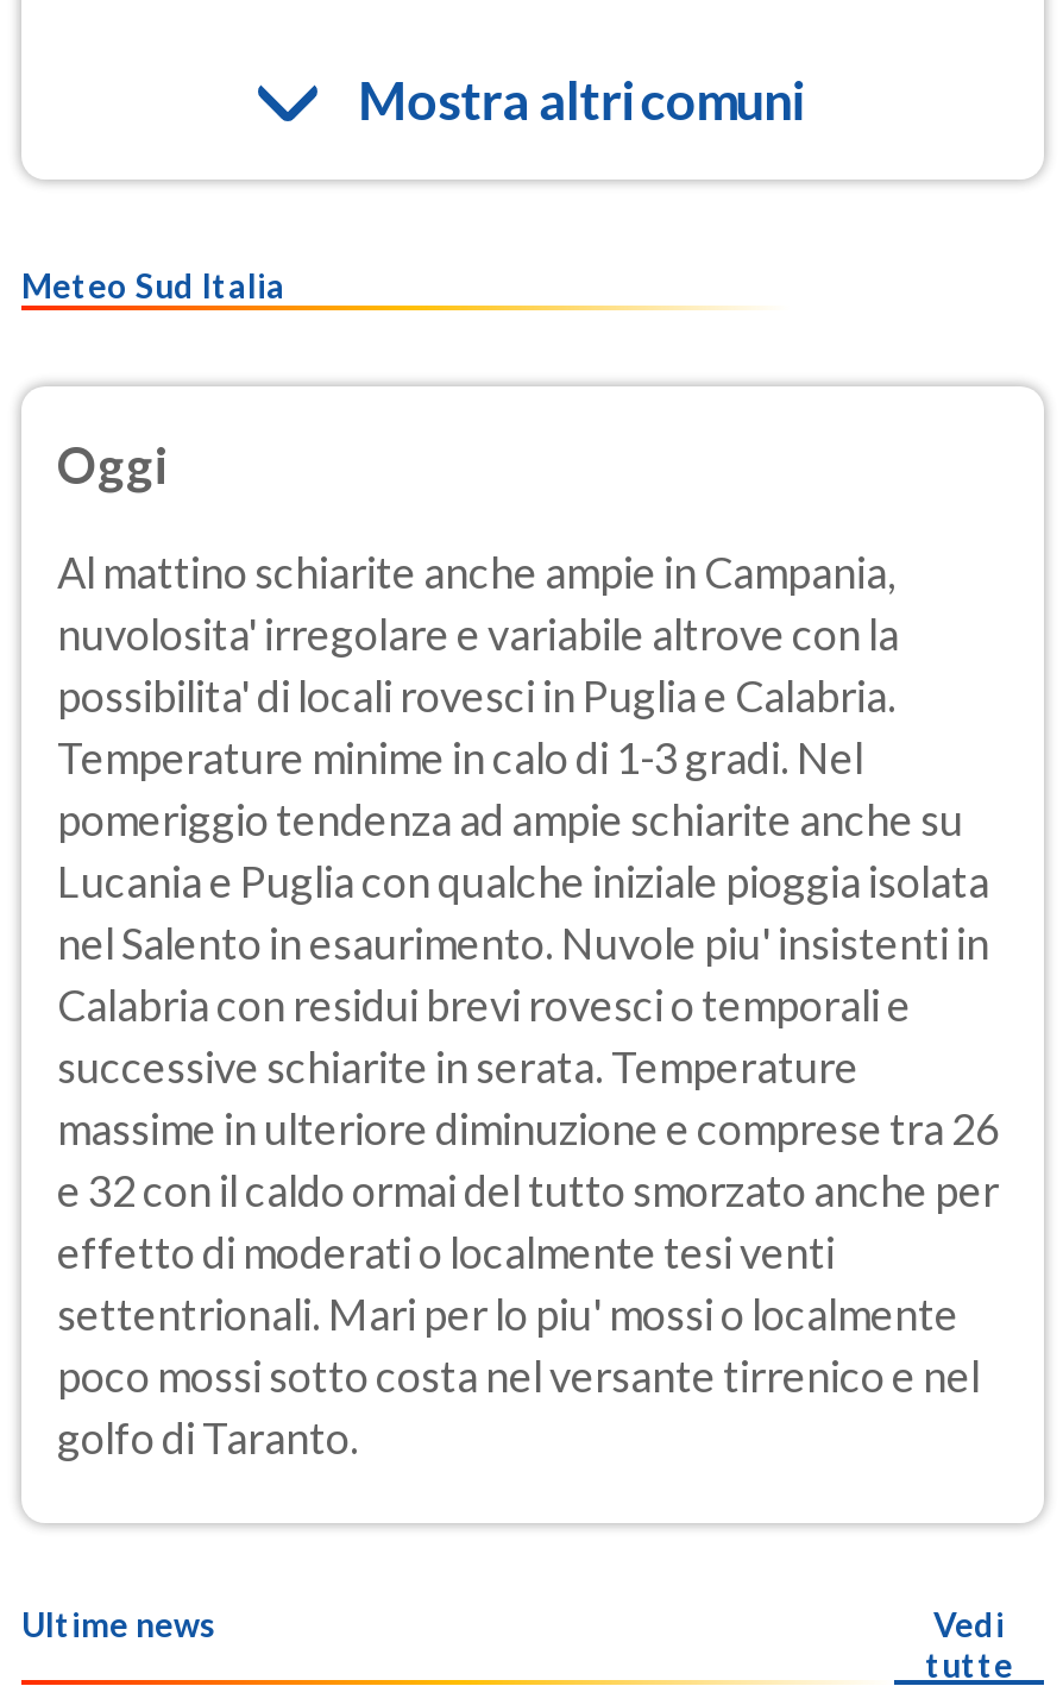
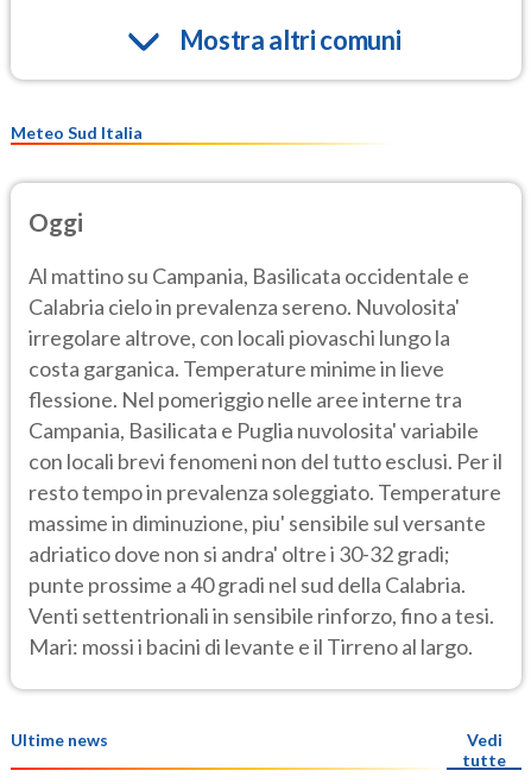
- Al mattino schiarite anche ampie in Campania,
- nuvolosita' irregolare e variabile altrove con la
- possibilita' di locali rovesci in Puglia e Calabria.
- Temperature minime in calo di 1-3 gradi. Nel
- pomeriggio tendenza ad ampie schiarite anche su
- Lucania e Puglia con qualche iniziale pioggia isolata
- nel Salento in esaurimento. Nuvole piu' insistenti in
- Calabria con residui brevi rovesci o temporali e
- successive schiarite in serata. Temperature
- massime in ulteriore diminuzione e comprese tra 26
- e 32 con il caldo ormai del tutto smorzato anche per
- effetto di moderati o localmente tesi venti
- settentrionali. Mari per lo piu' mossi o localmente
- poco mossi sotto costa nel versante tirrenico e nel
- golfo di Taranto.
+ Al mattino su Campania, Basilicata occidentale e
+ Calabria cielo in prevalenza sereno. Nuvolosita'
+ irregolare altrove, con locali piovaschi lungo la
+ costa garganica. Temperature minime in lieve
+ flessione. Nel pomeriggio nelle aree interne tra
+ Campania, Basilicata e Puglia nuvolosita' variabile
+ con locali brevi fenomeni non del tutto esclusi. Per il
+ resto tempo in prevalenza soleggiato. Temperature
+ massime in diminuzione, piu' sensibile sul versante
+ adriatico dove non si andra' oltre i 30-32 gradi;
+ punte prossime a 40 gradi nel sud della Calabria.
+ Venti settentrionali in sensibile rinforzo, fino a tesi.
+ Mari: mossi i bacini di levante e il Tirreno al largo.
